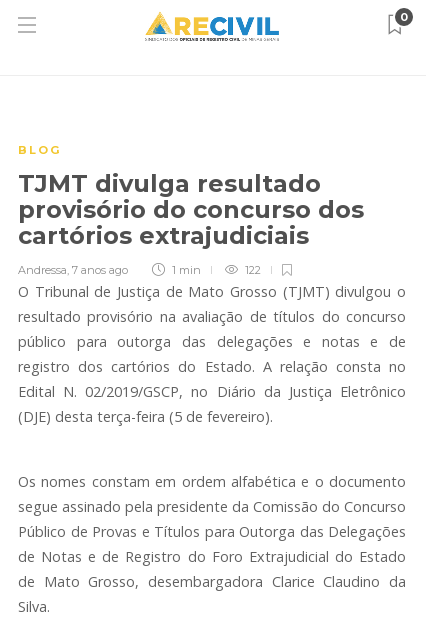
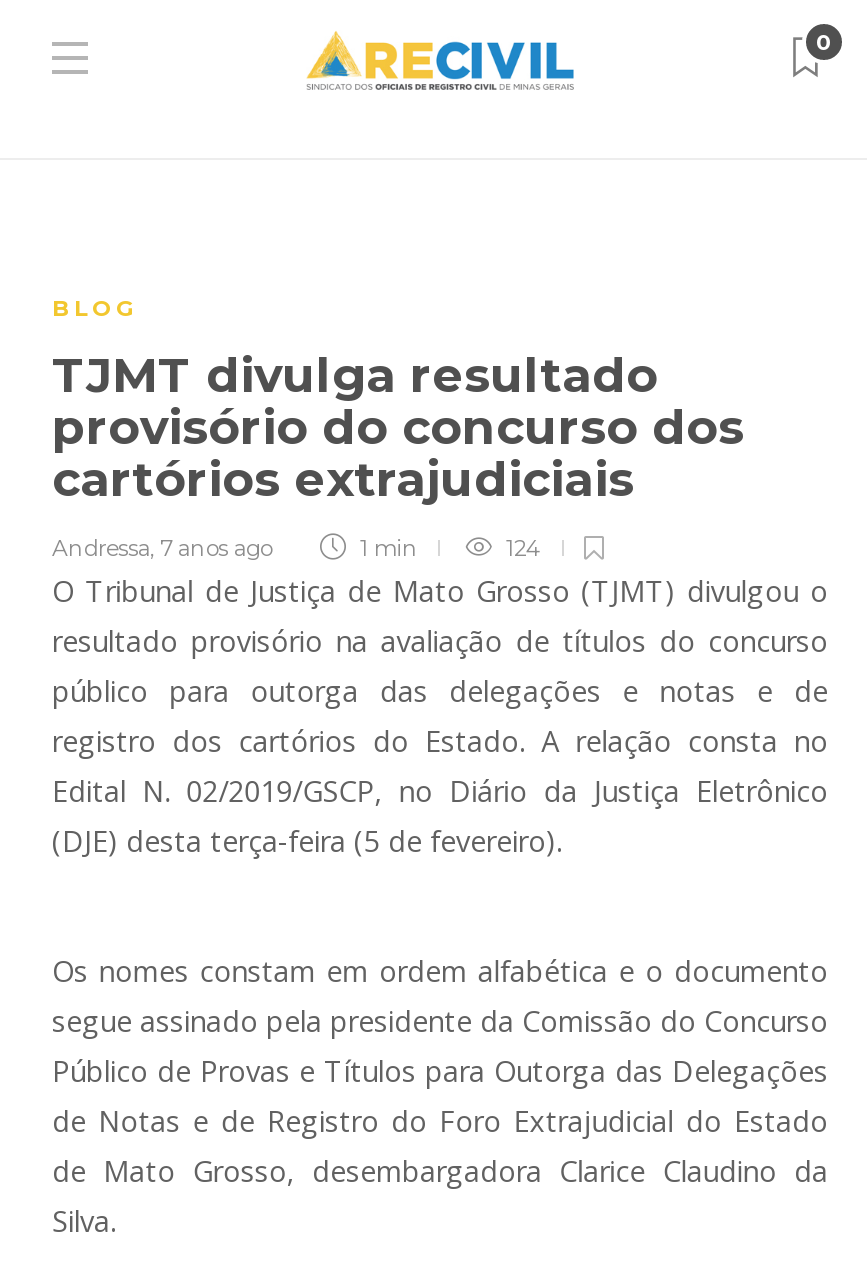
- 122
+ 124
